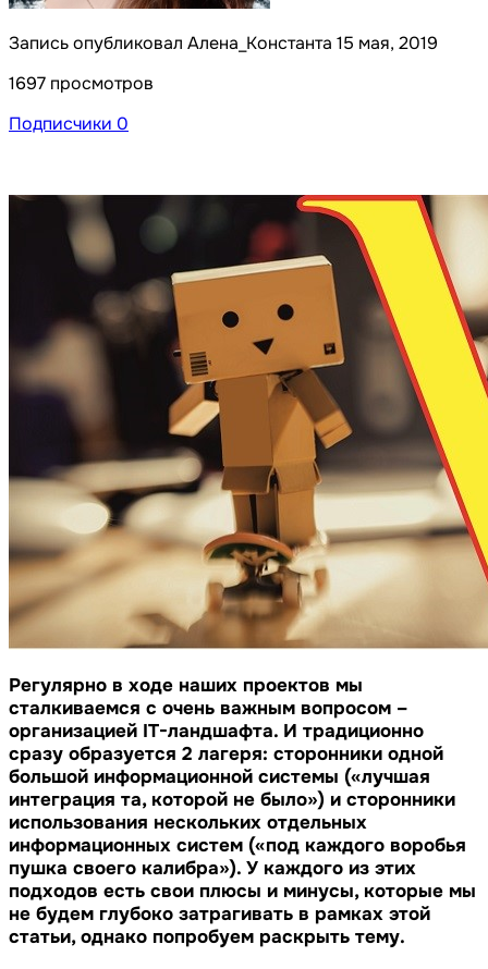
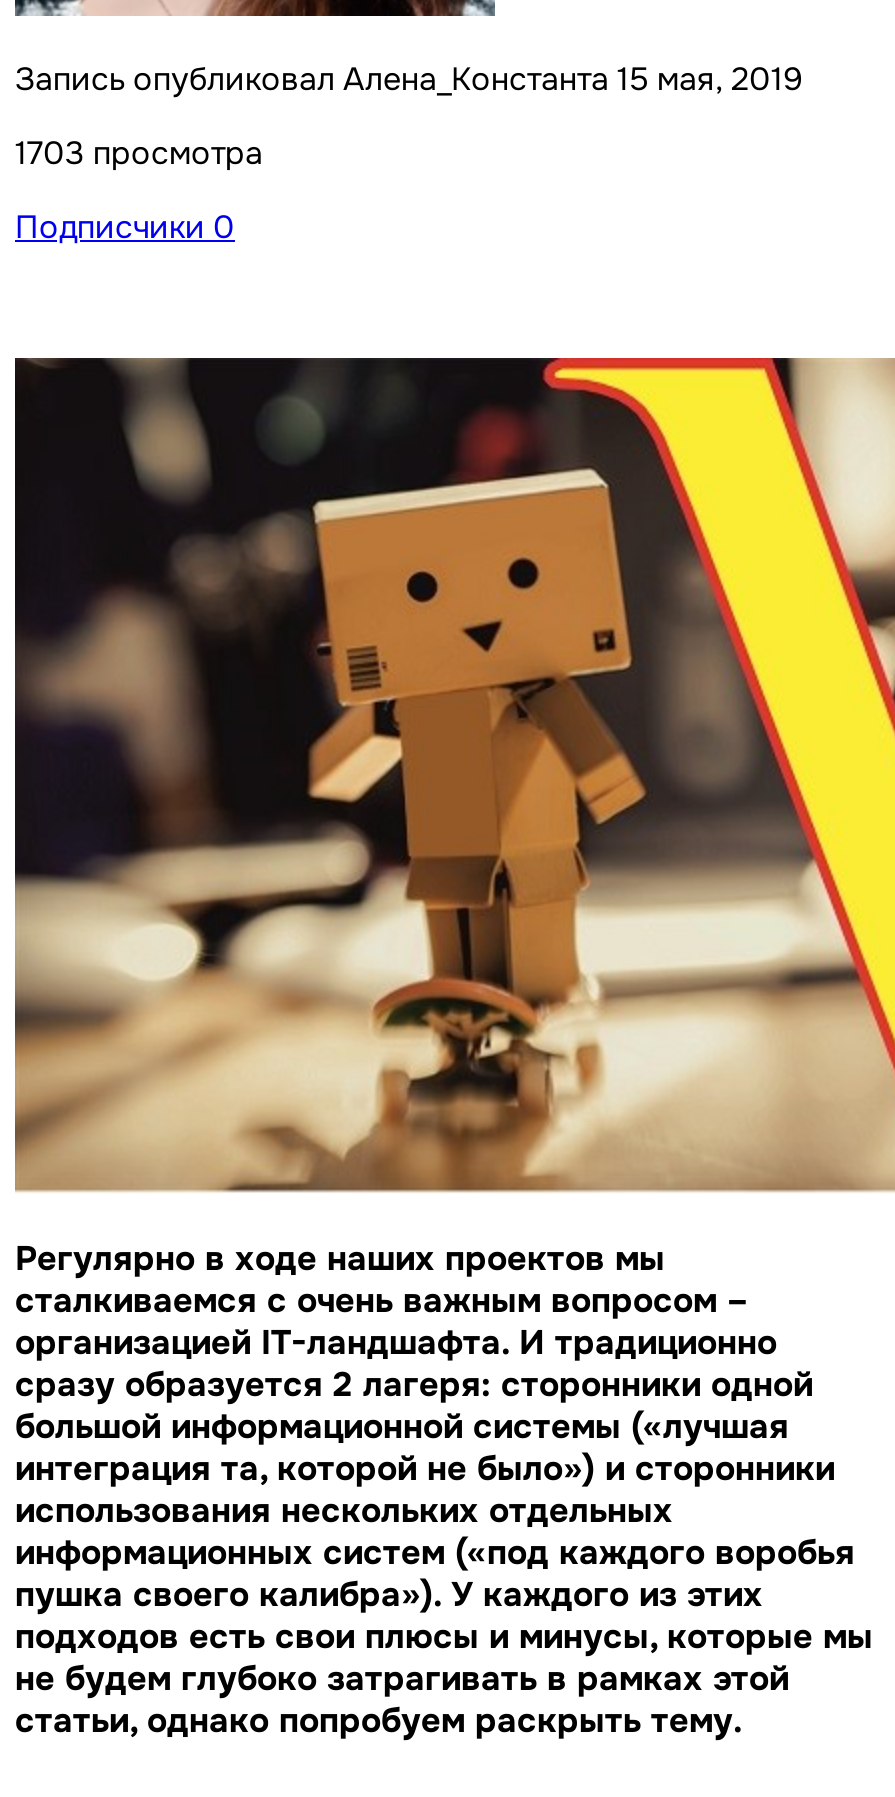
- 1697 просмотров
+ 1703 просмотра
